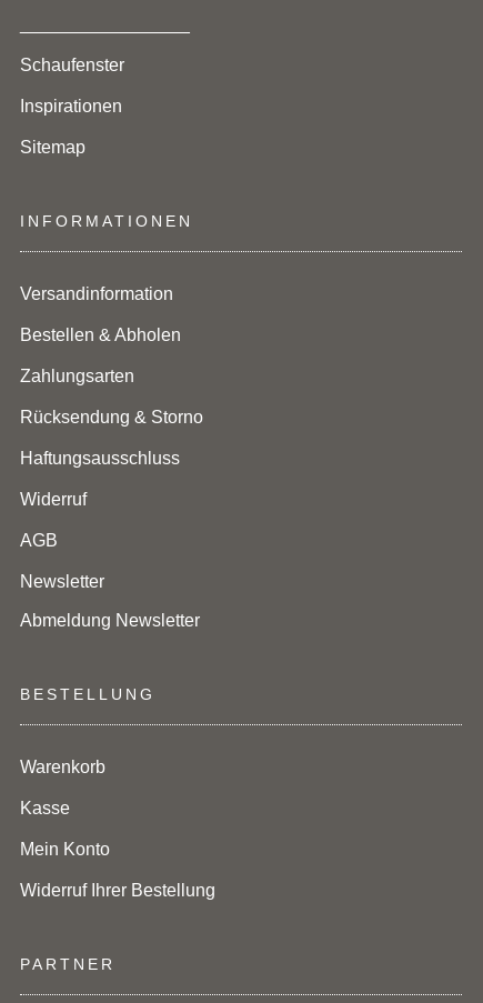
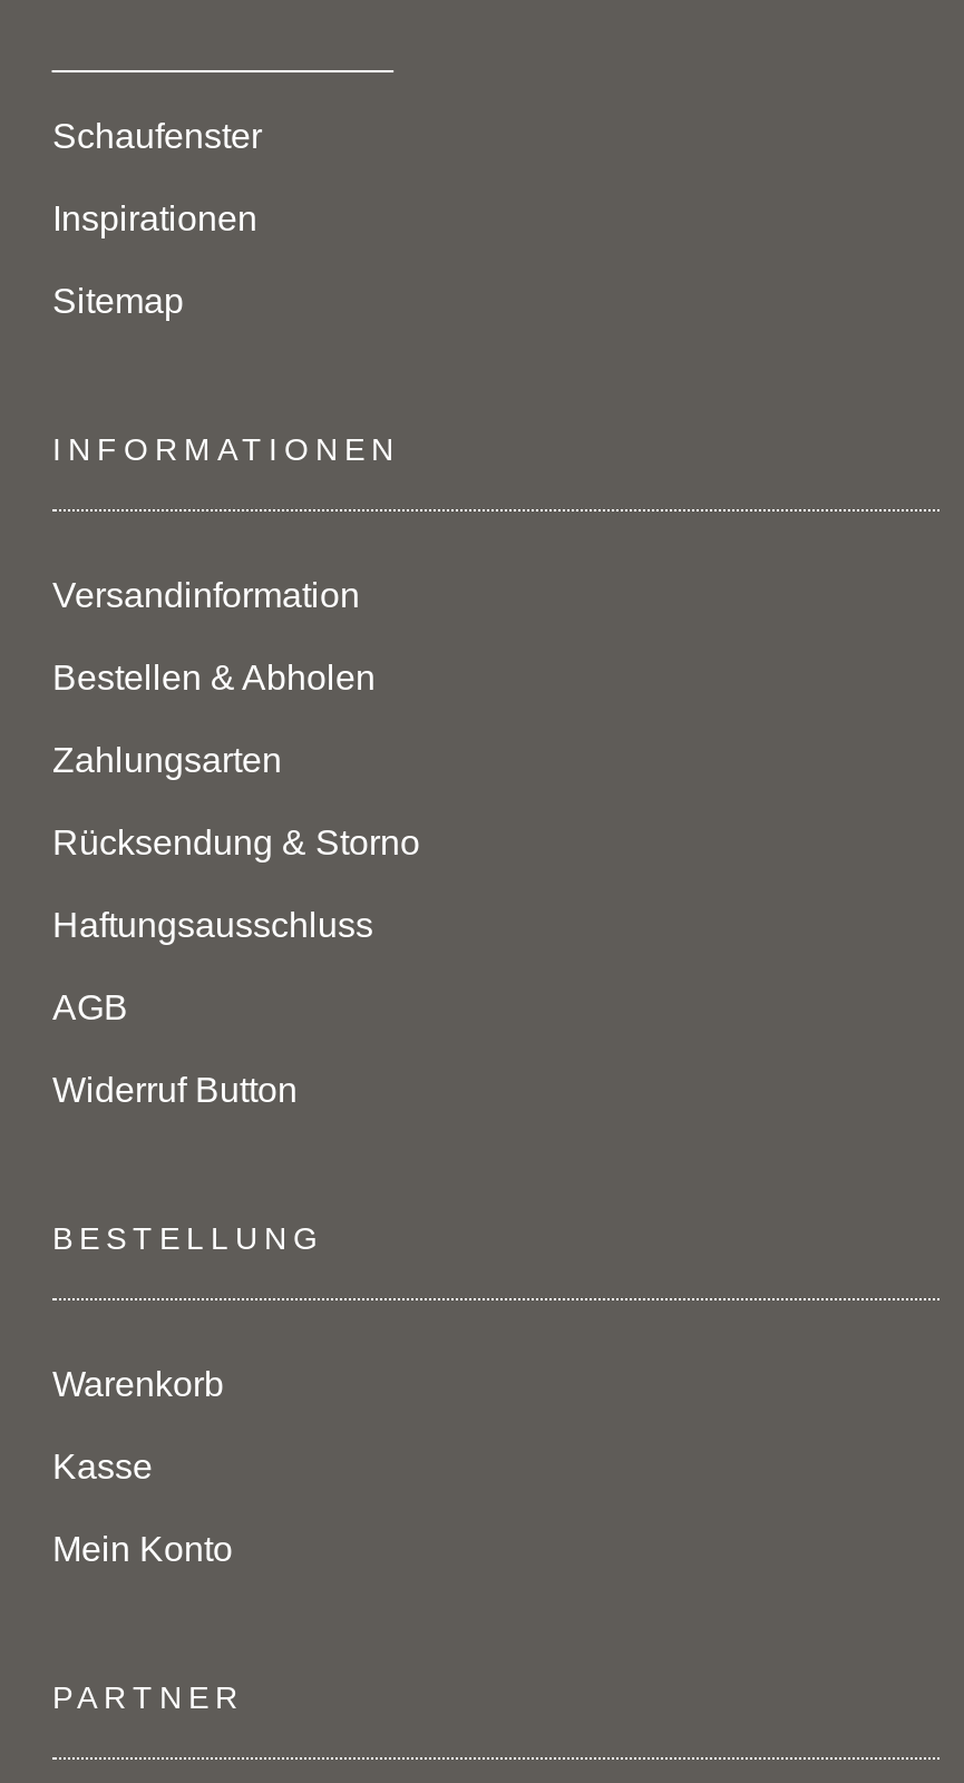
- Widerruf

- Newsletter
- Abmeldung Newsletter
+ Widerruf Button

- Widerruf Ihrer Bestellung
